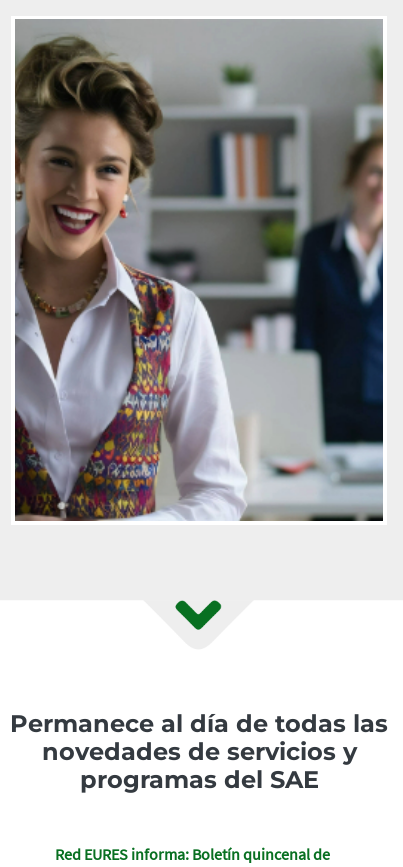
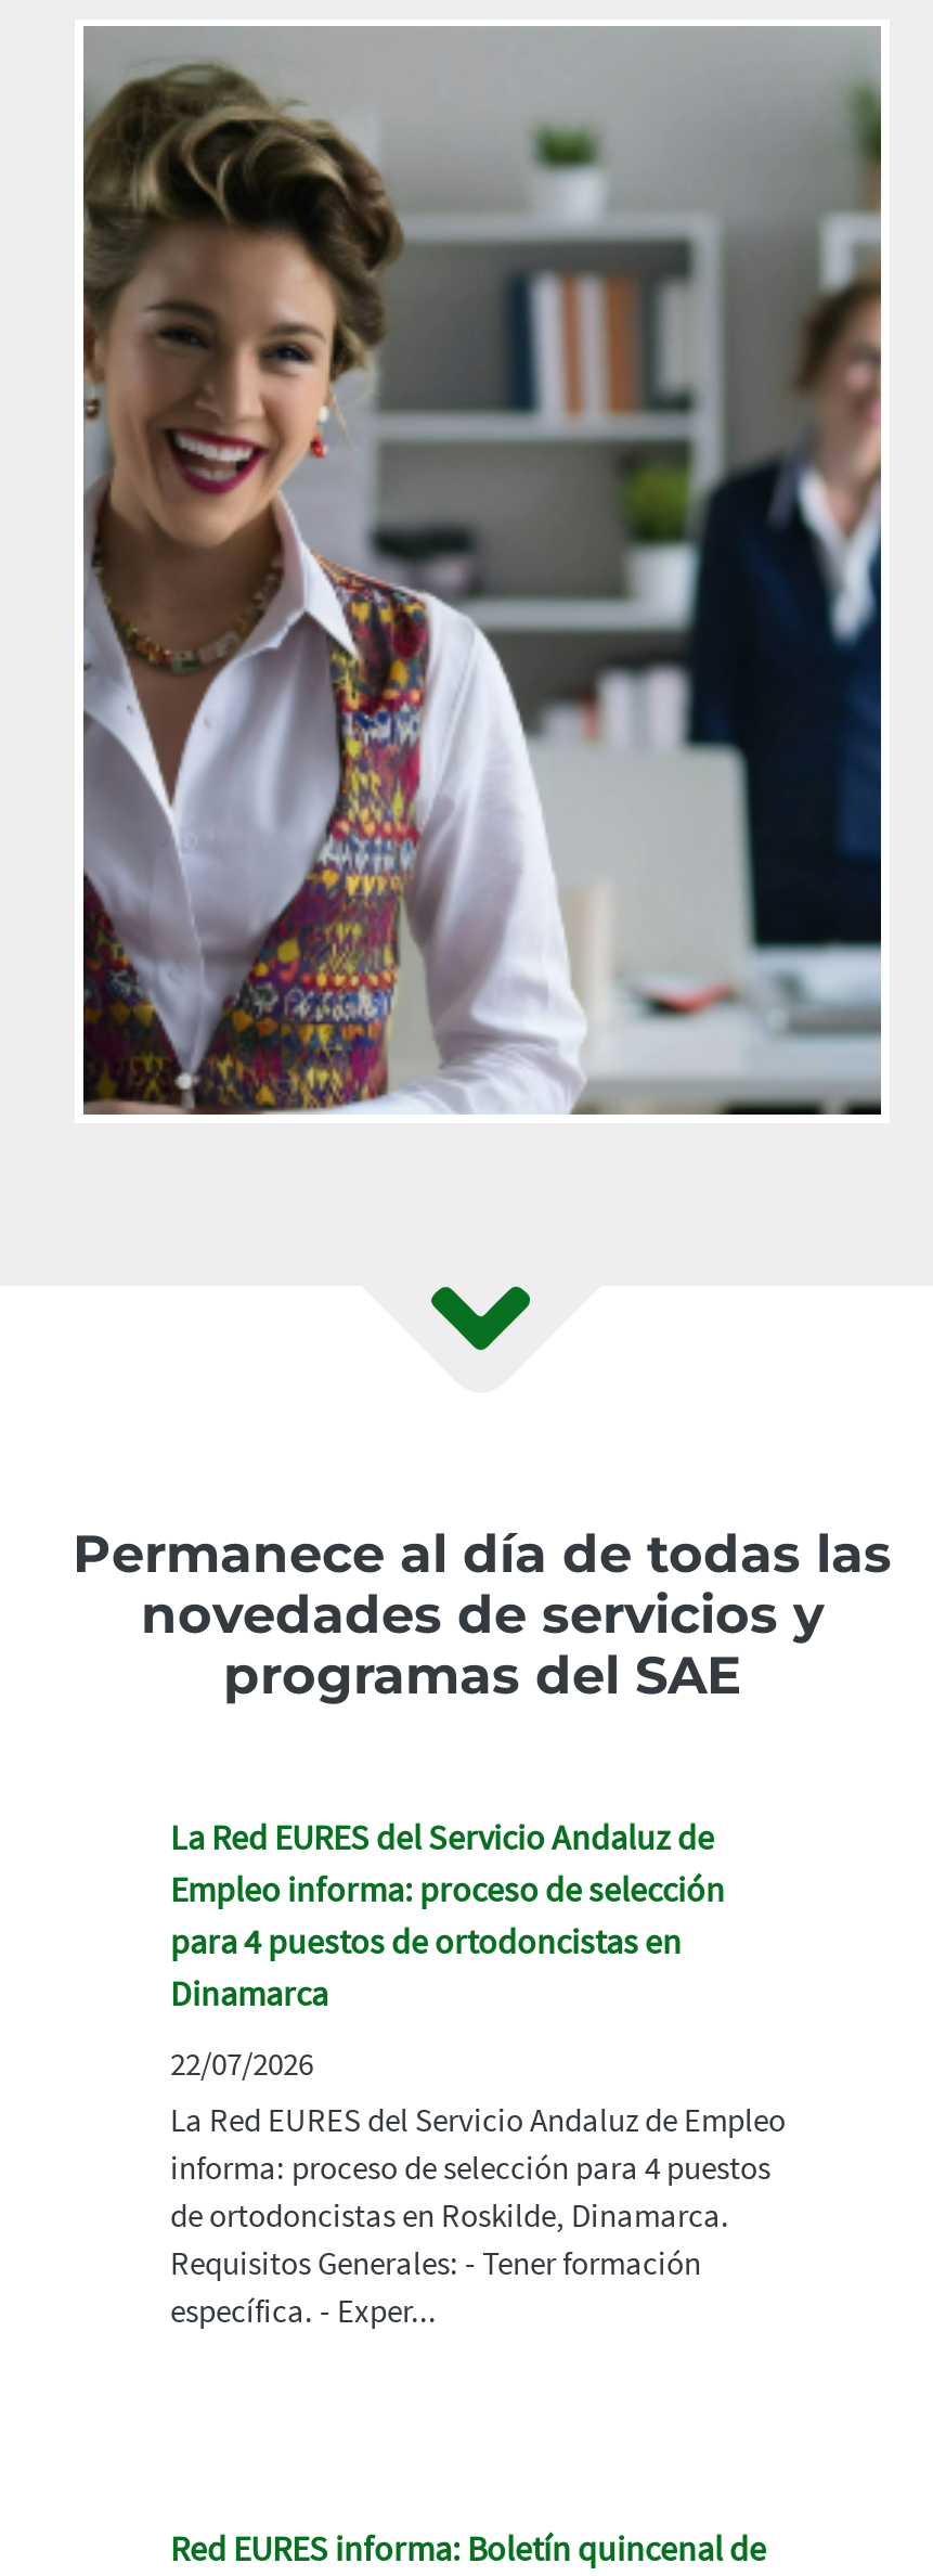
+ La Red EURES del Servicio Andaluz de
+ Empleo informa: proceso de selección
+ para 4 puestos de ortodoncistas en
+ Dinamarca
+ 22/07/2026
+ La Red EURES del Servicio Andaluz de Empleo
+ informa: proceso de selección para 4 puestos
+ de ortodoncistas en Roskilde, Dinamarca.
+ Requisitos Generales: - Tener formación
+ específica. - Exper...
